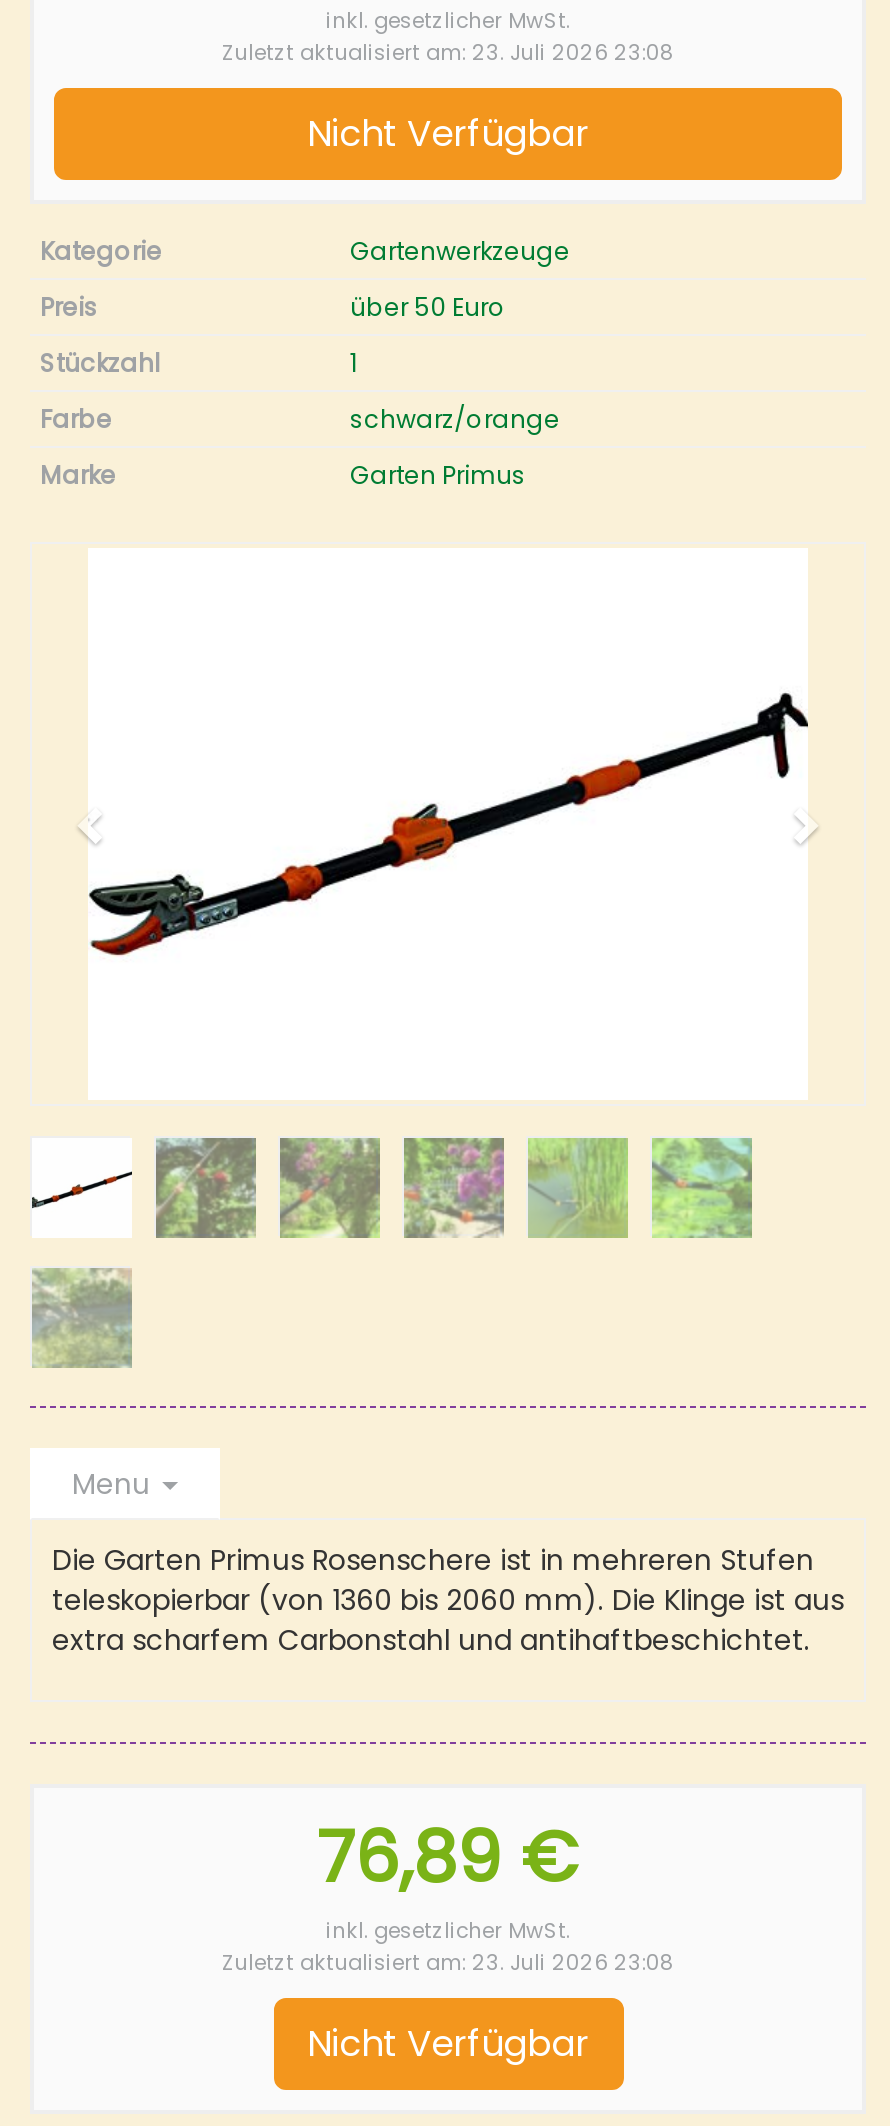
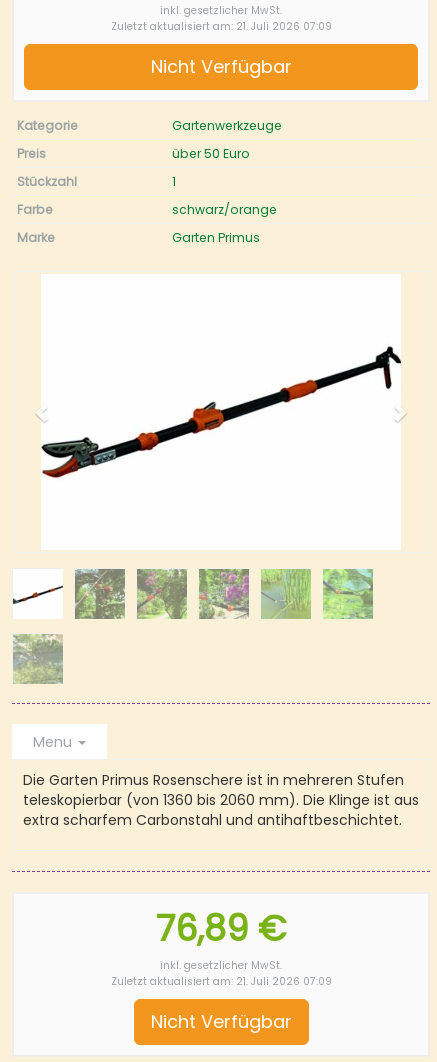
- Zuletzt aktualisiert am: 23. Juli 2026 23:08
+ Zuletzt aktualisiert am: 21. Juli 2026 07:09

- Zuletzt aktualisiert am: 23. Juli 2026 23:08
+ Zuletzt aktualisiert am: 21. Juli 2026 07:09
